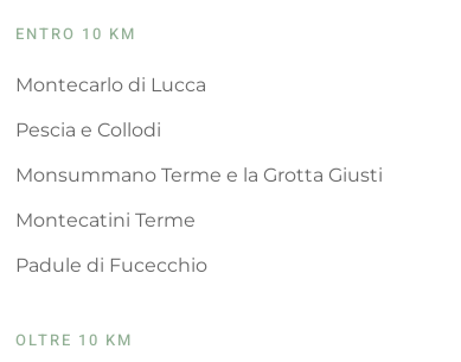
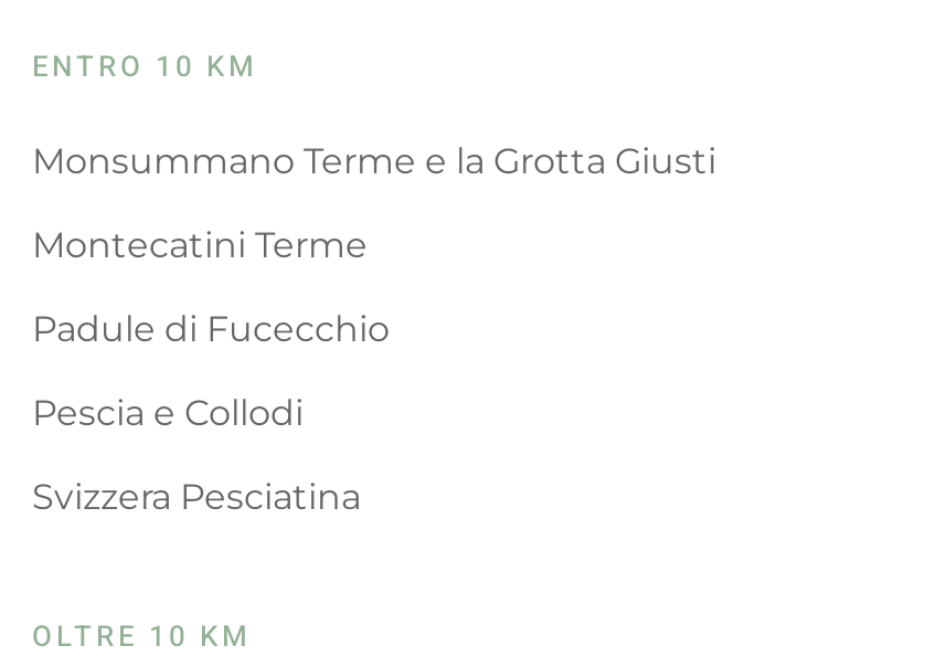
- Montecarlo di Lucca

moved down: Pescia e Collodi

moved up: Monsummano Terme e la Grotta Giusti | Montecatini Terme | Padule di Fucecchio

+ Svizzera Pesciatina
